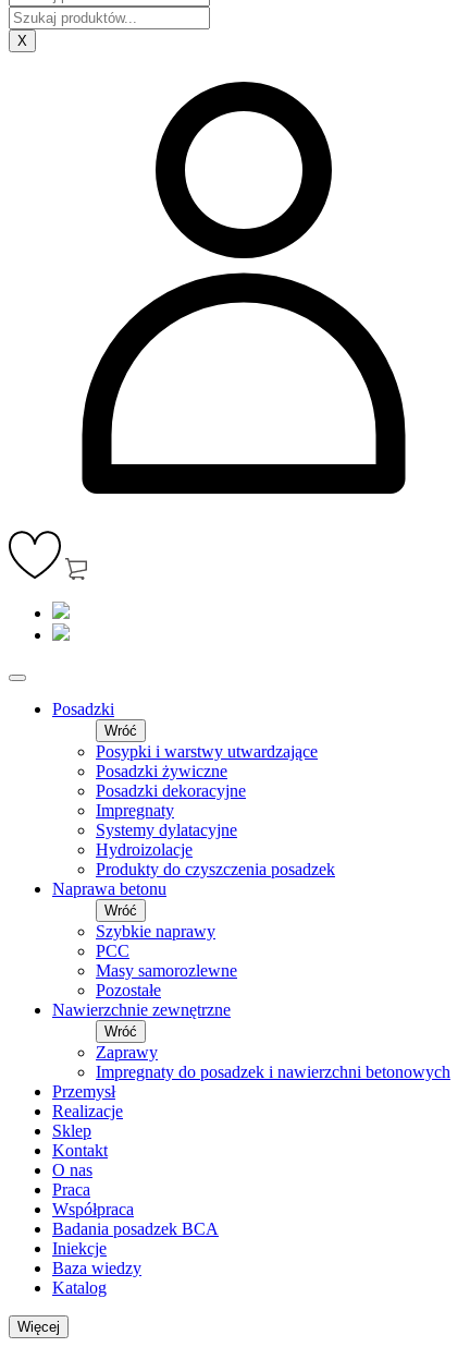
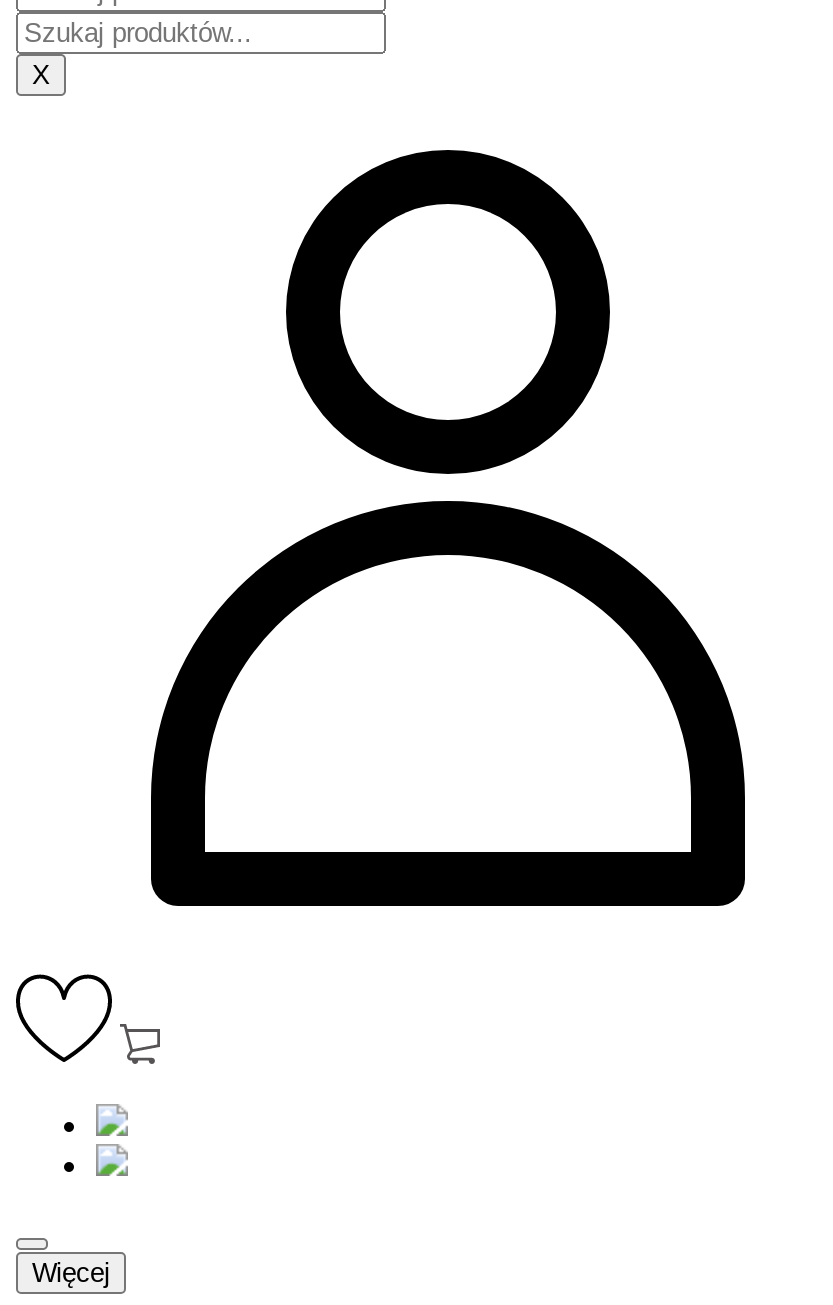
- Posadzki
- Wróć
- Posypki i warstwy utwardzające
- Posadzki żywiczne
- Posadzki dekoracyjne
- Impregnaty
- Systemy dylatacyjne
- Hydroizolacje
- Produkty do czyszczenia posadzek
- Naprawa betonu
- Wróć
- Szybkie naprawy
- PCC
- Masy samorozlewne
- Pozostałe
- Nawierzchnie zewnętrzne
- Wróć
- Zaprawy
- Impregnaty do posadzek i nawierzchni betonowych
- Przemysł
- Realizacje
- Sklep
- Kontakt
- O nas
- Praca
- Współpraca
- Badania posadzek BCA
- Iniekcje
- Baza wiedzy
- Katalog
